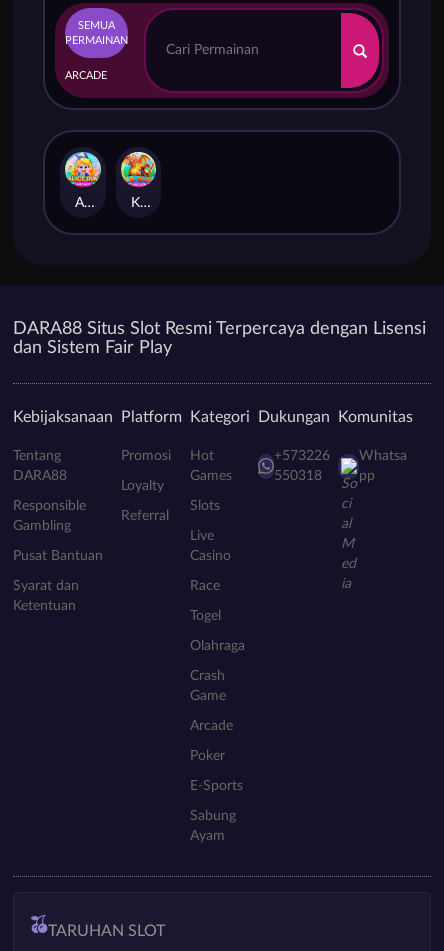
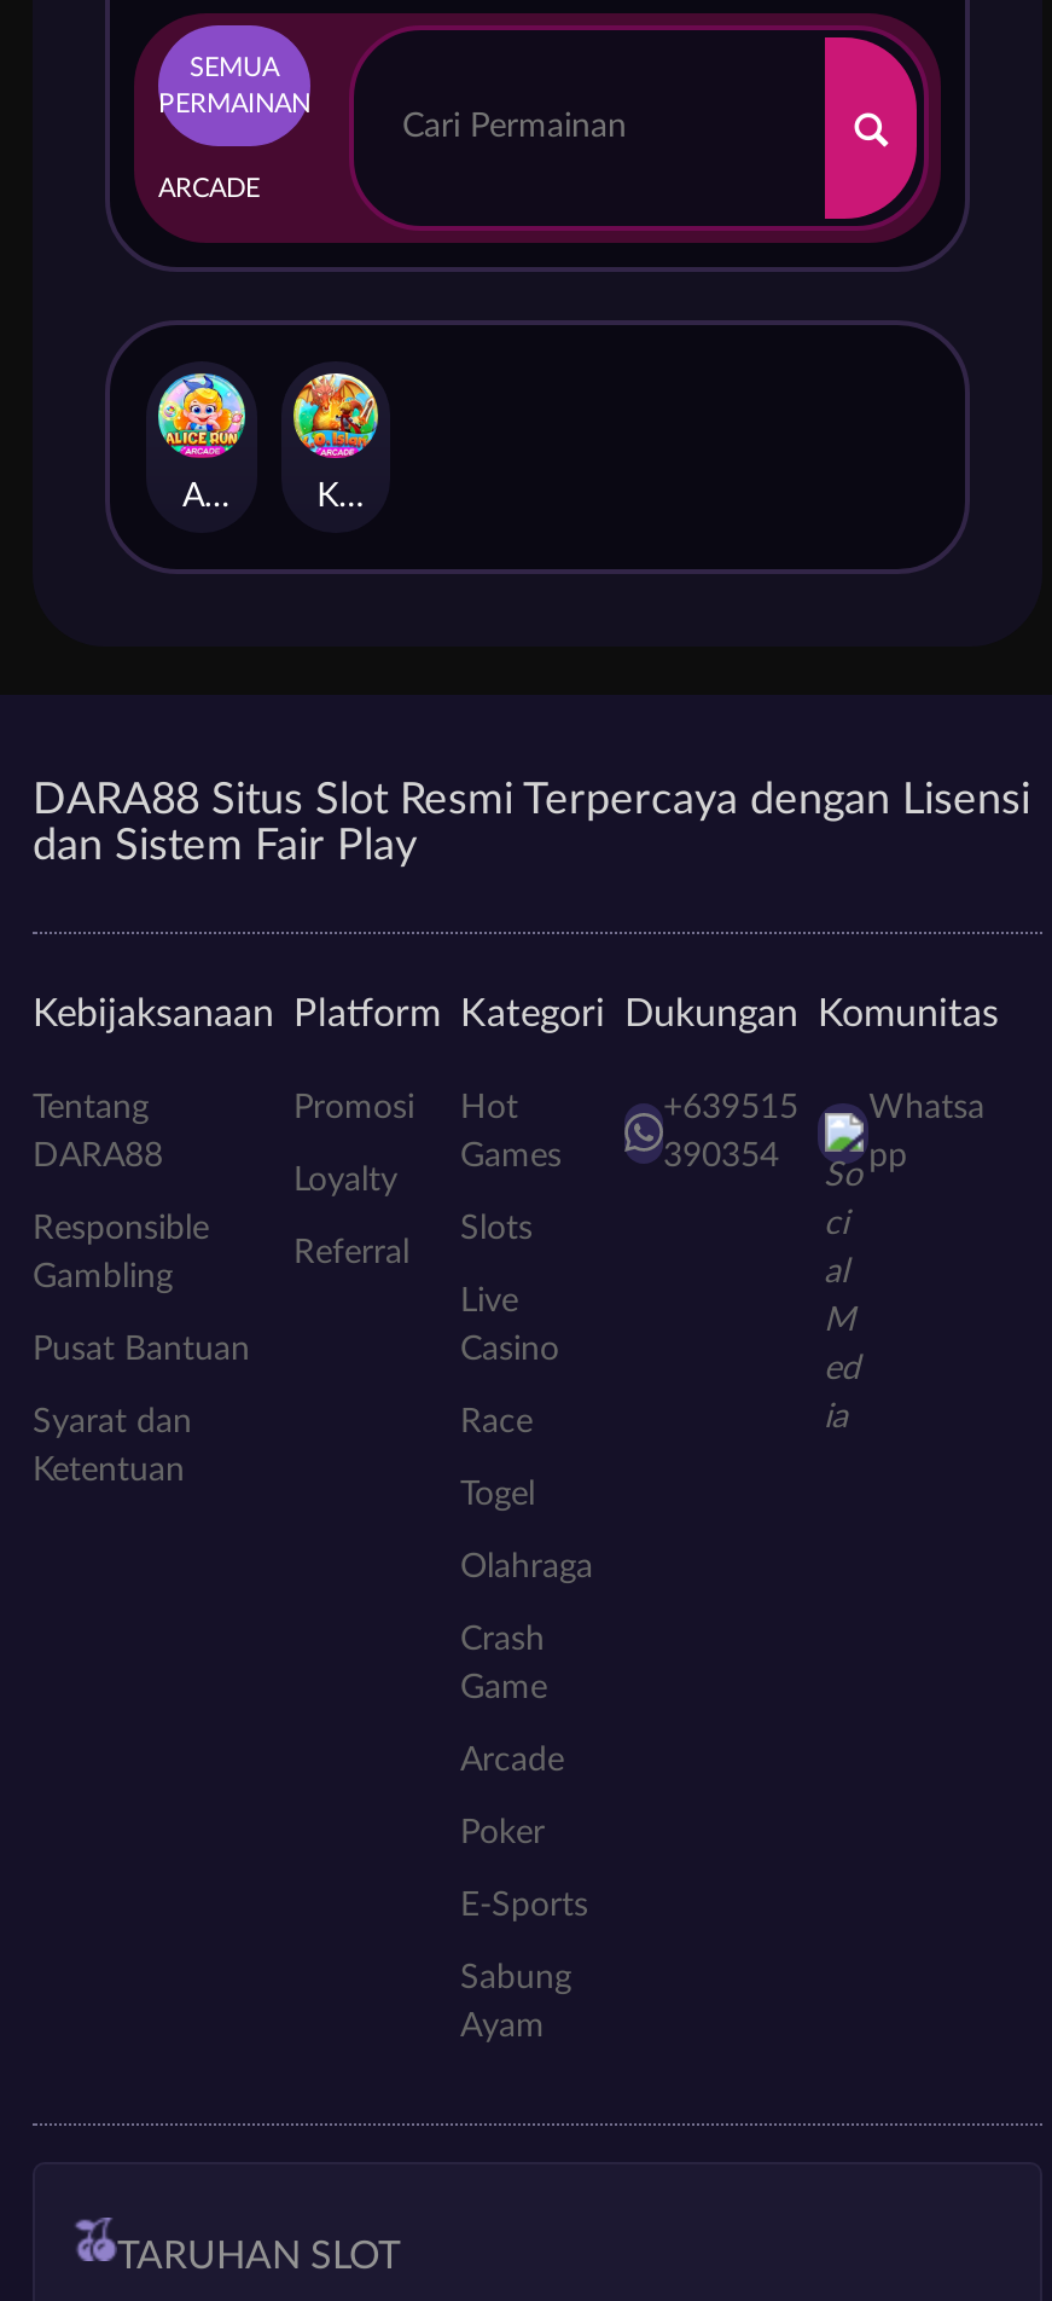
- +573226
+ +639515

- 550318
+ 390354
